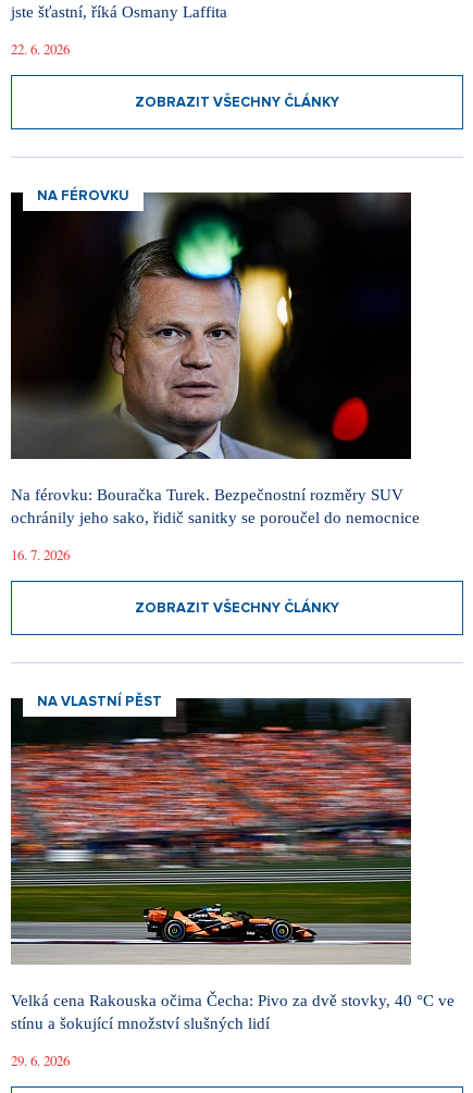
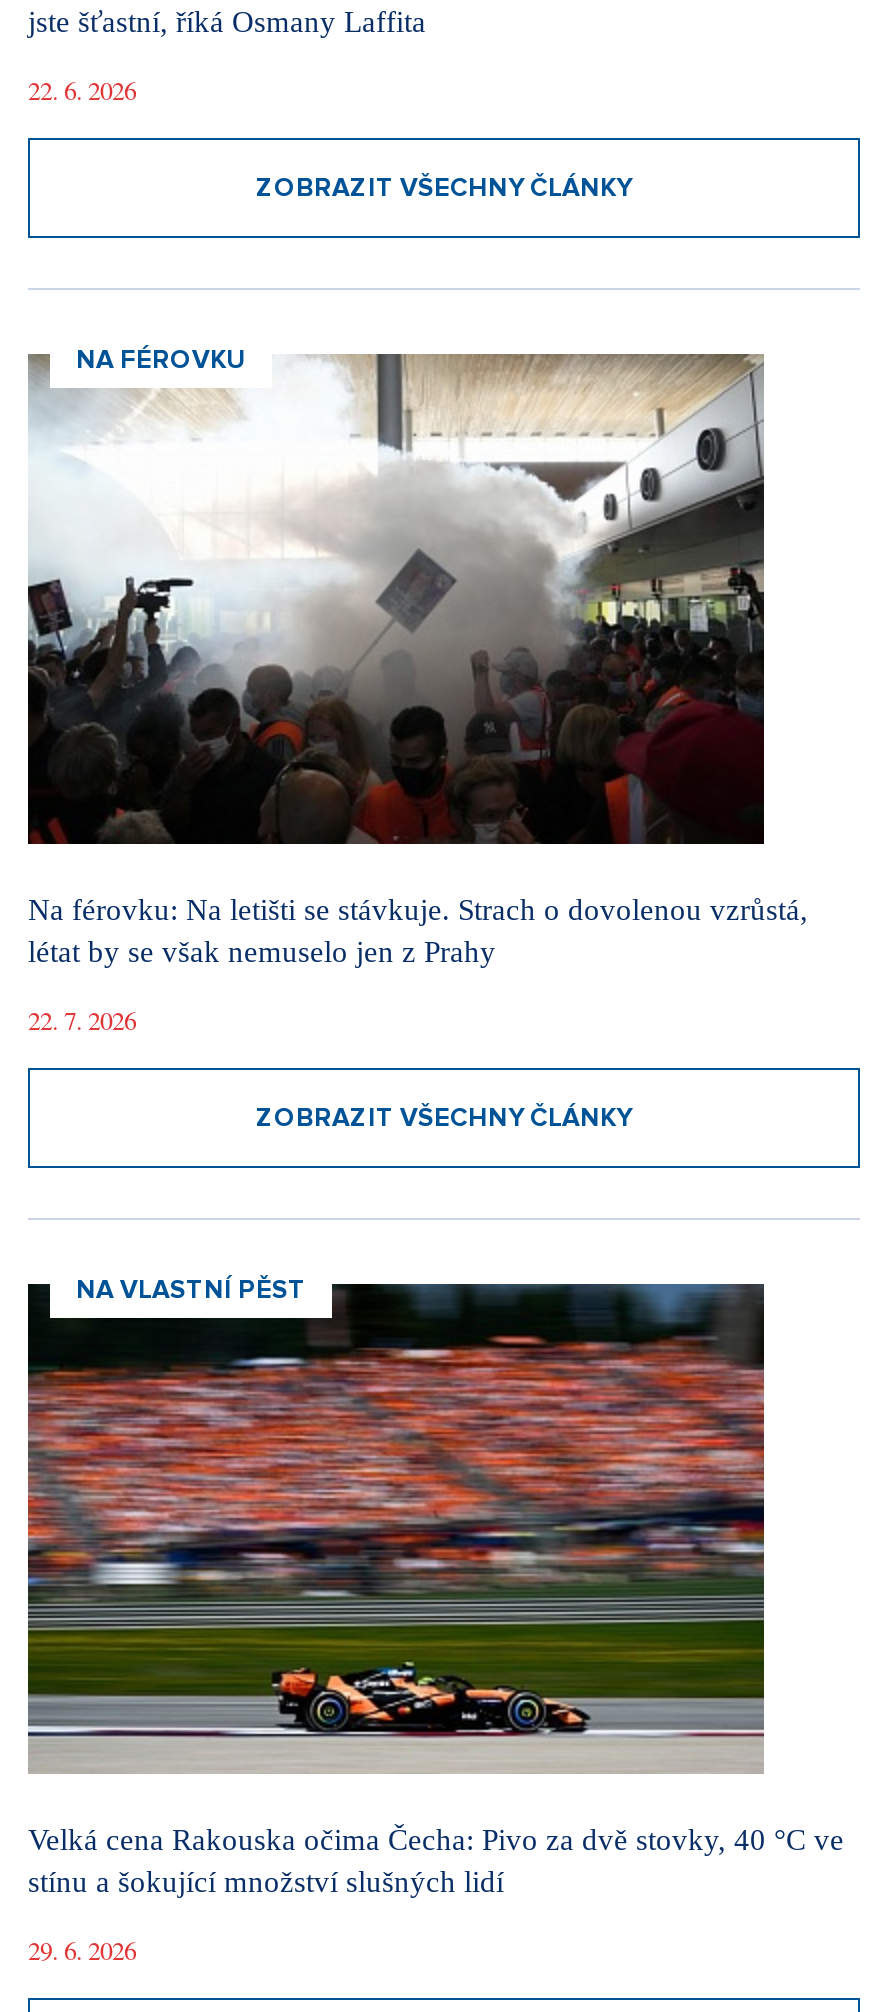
- [image]
- Na férovku: Bouračka Turek. Bezpečnostní rozměry SUV
- ochránily jeho sako, řidič sanitky se poroučel do nemocnice
+ [image]
+ Na férovku: Na letišti se stávkuje. Strach o dovolenou vzrůstá,
+ létat by se však nemuselo jen z Prahy

- 16. 7. 2026
+ 22. 7. 2026
